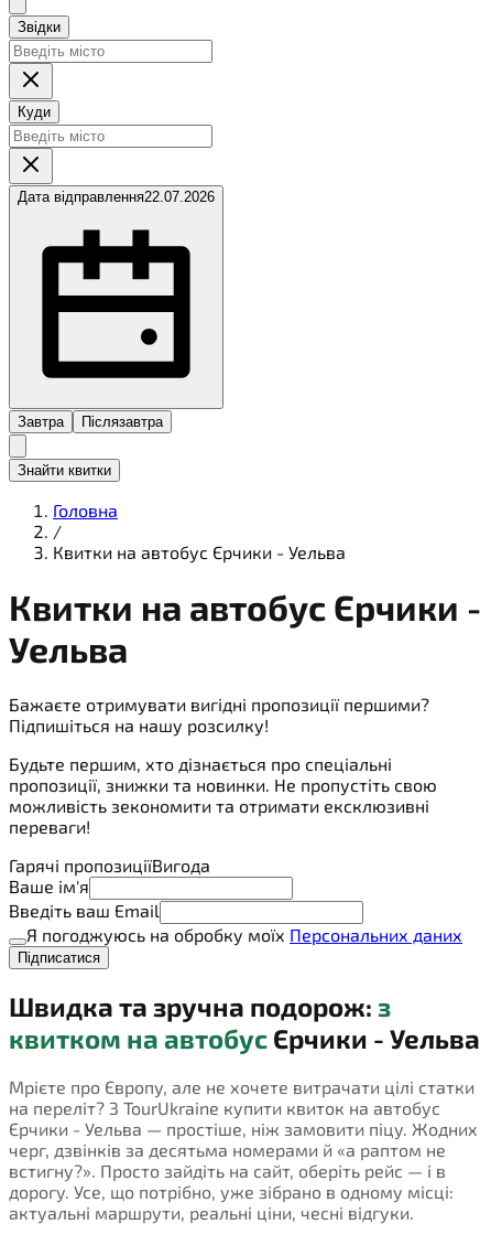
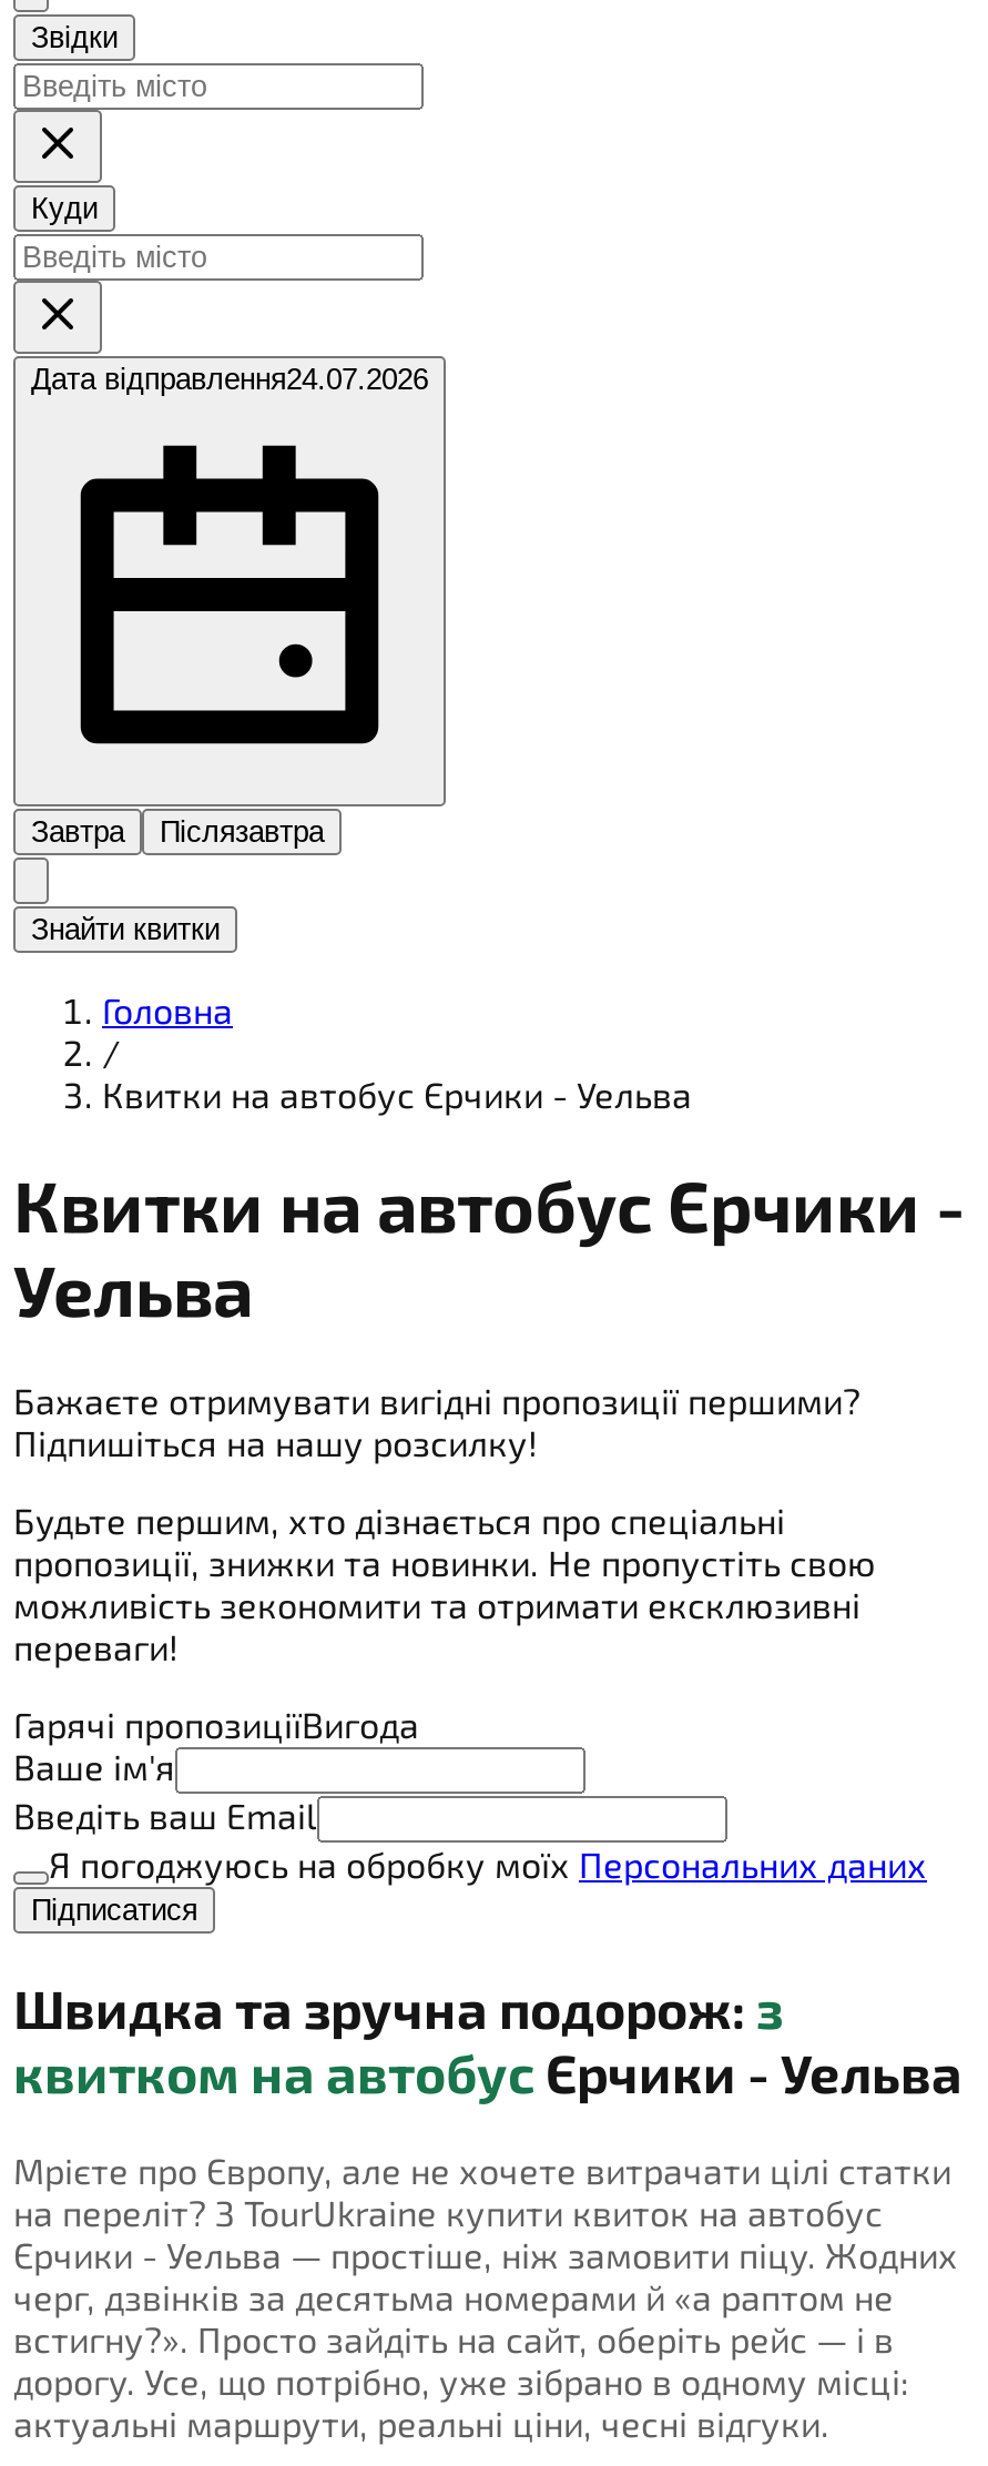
- Дата відправлення22.07.2026
+ Дата відправлення24.07.2026
